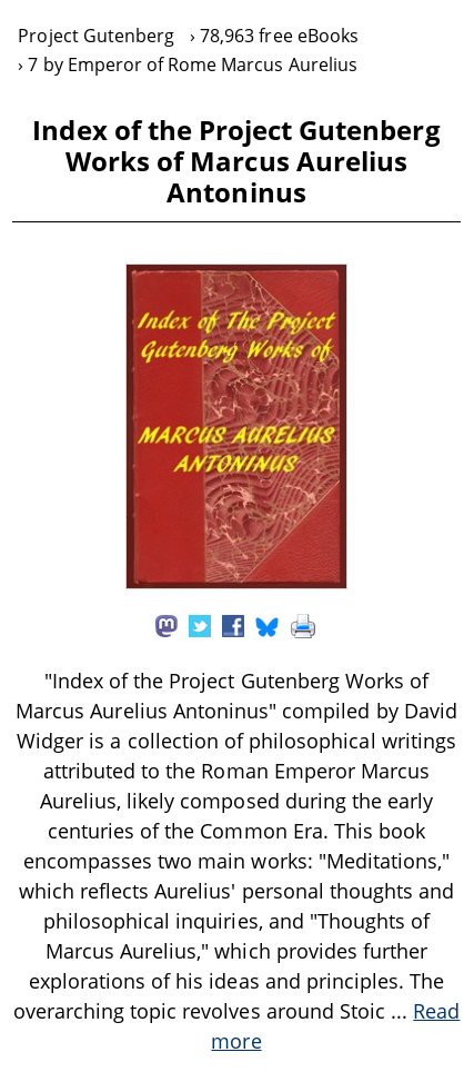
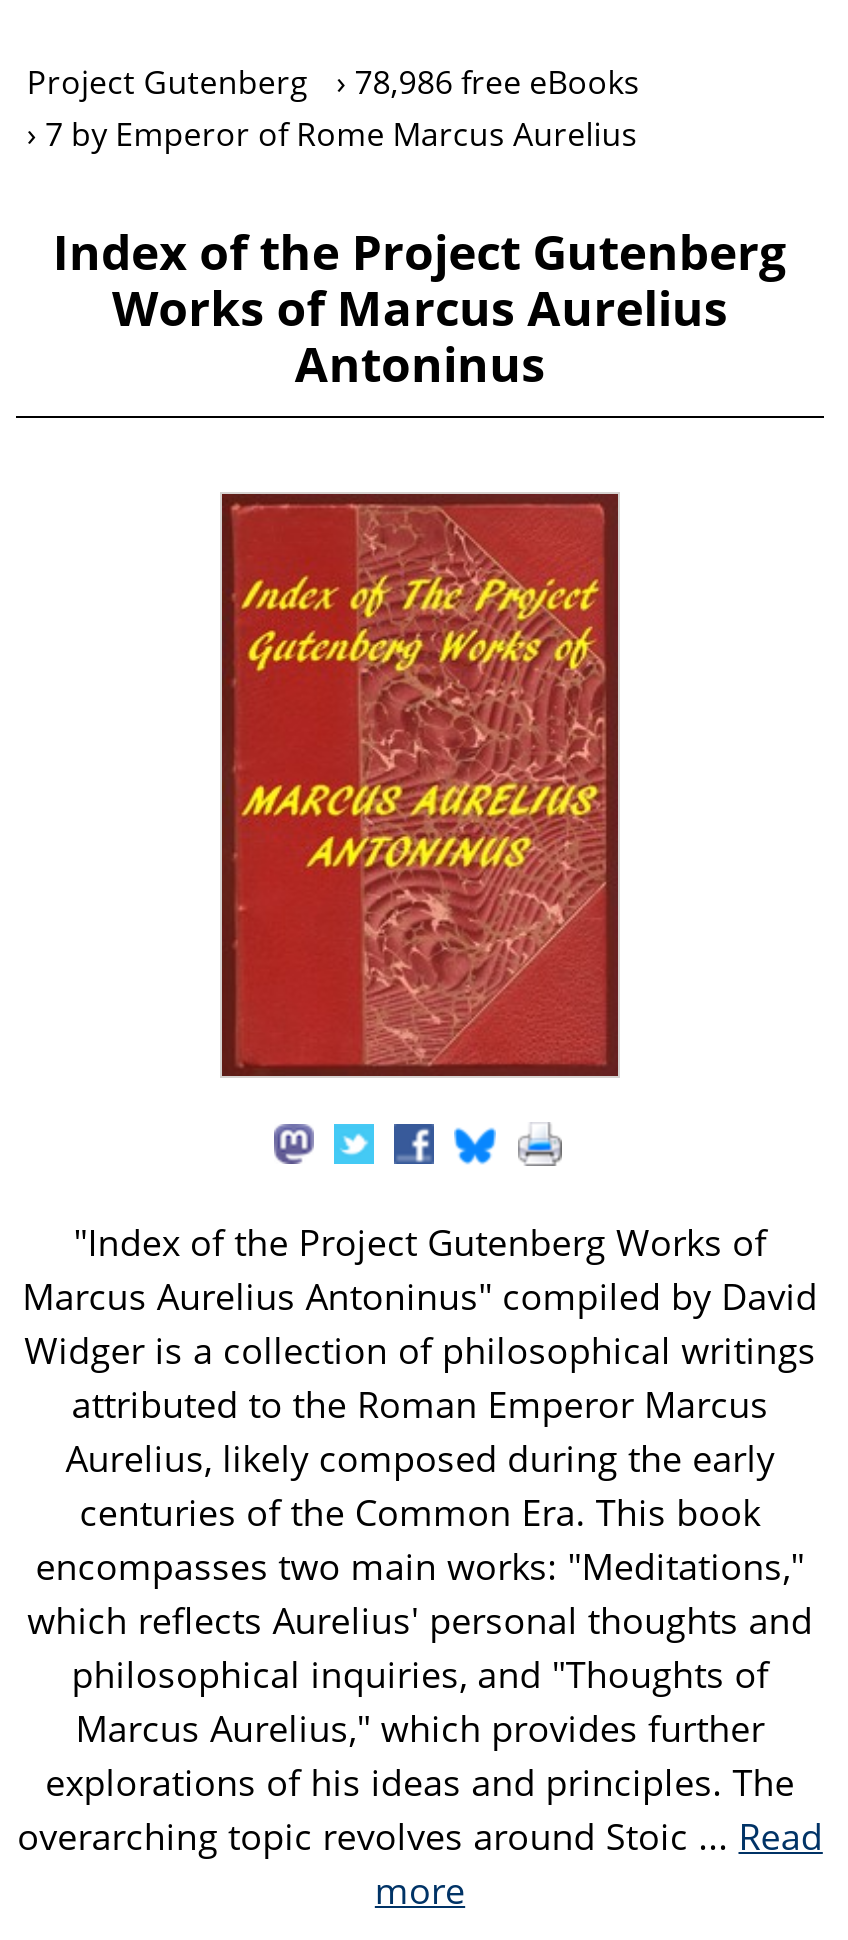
- Project Gutenberg 78,963 free eBooks
+ Project Gutenberg 78,986 free eBooks
